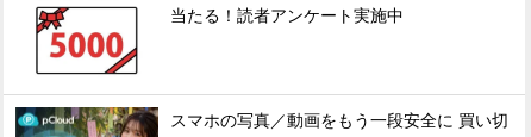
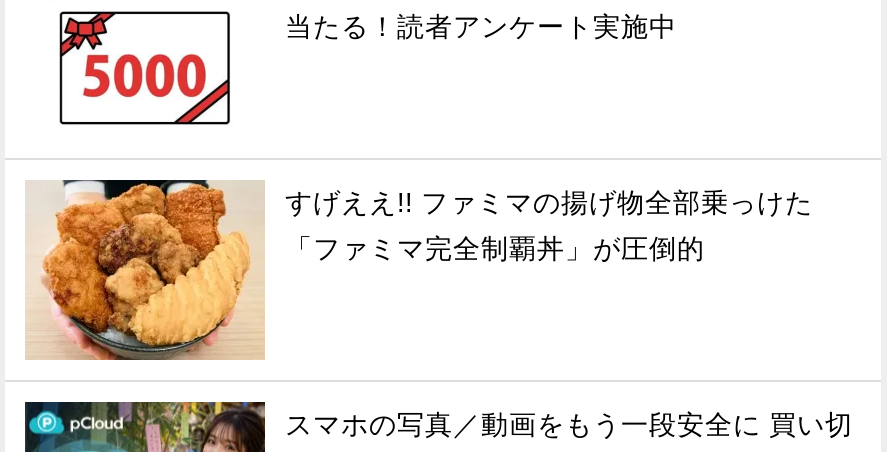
+ [image]
+ すげええ!! ファミマの揚げ物全部乗っけた
+ 「ファミマ完全制覇丼」が圧倒的
